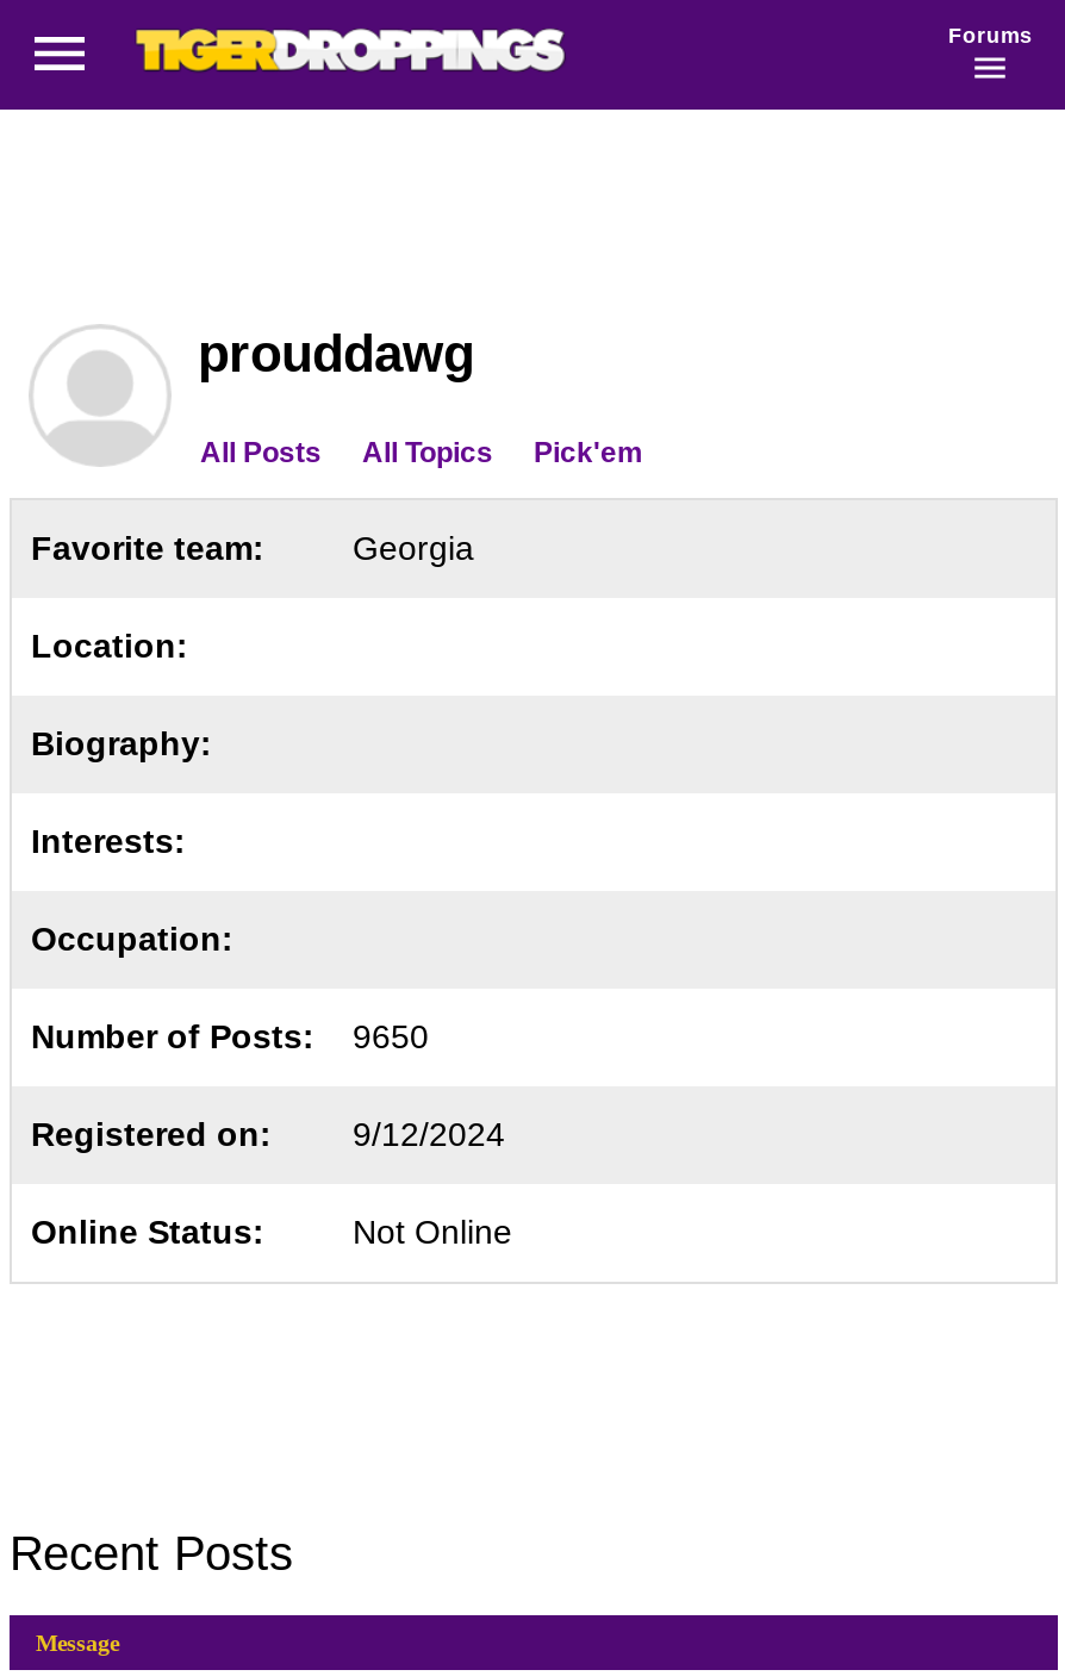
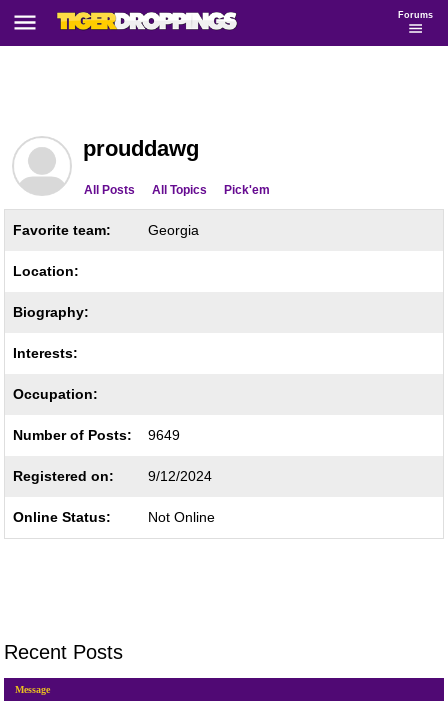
- Number of Posts: 9650
+ Number of Posts: 9649
